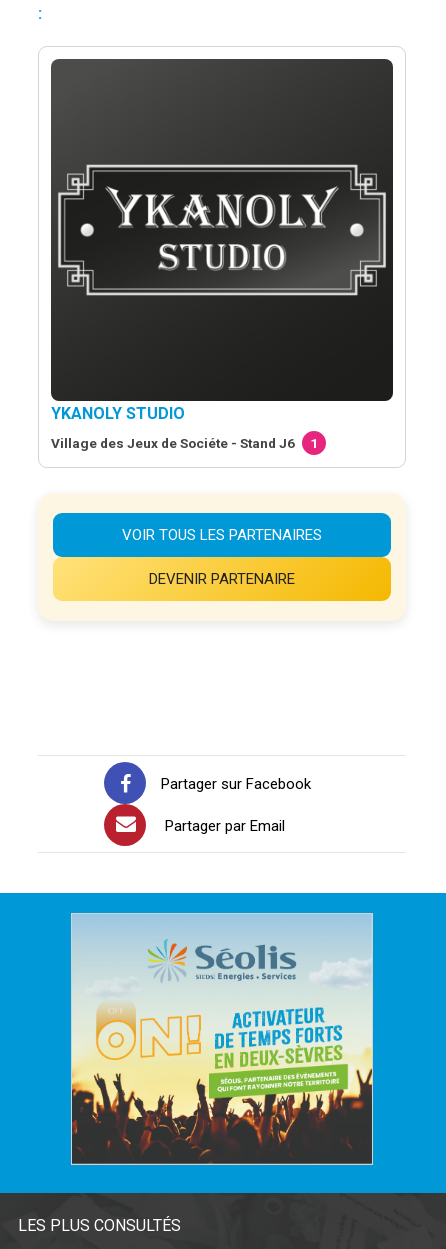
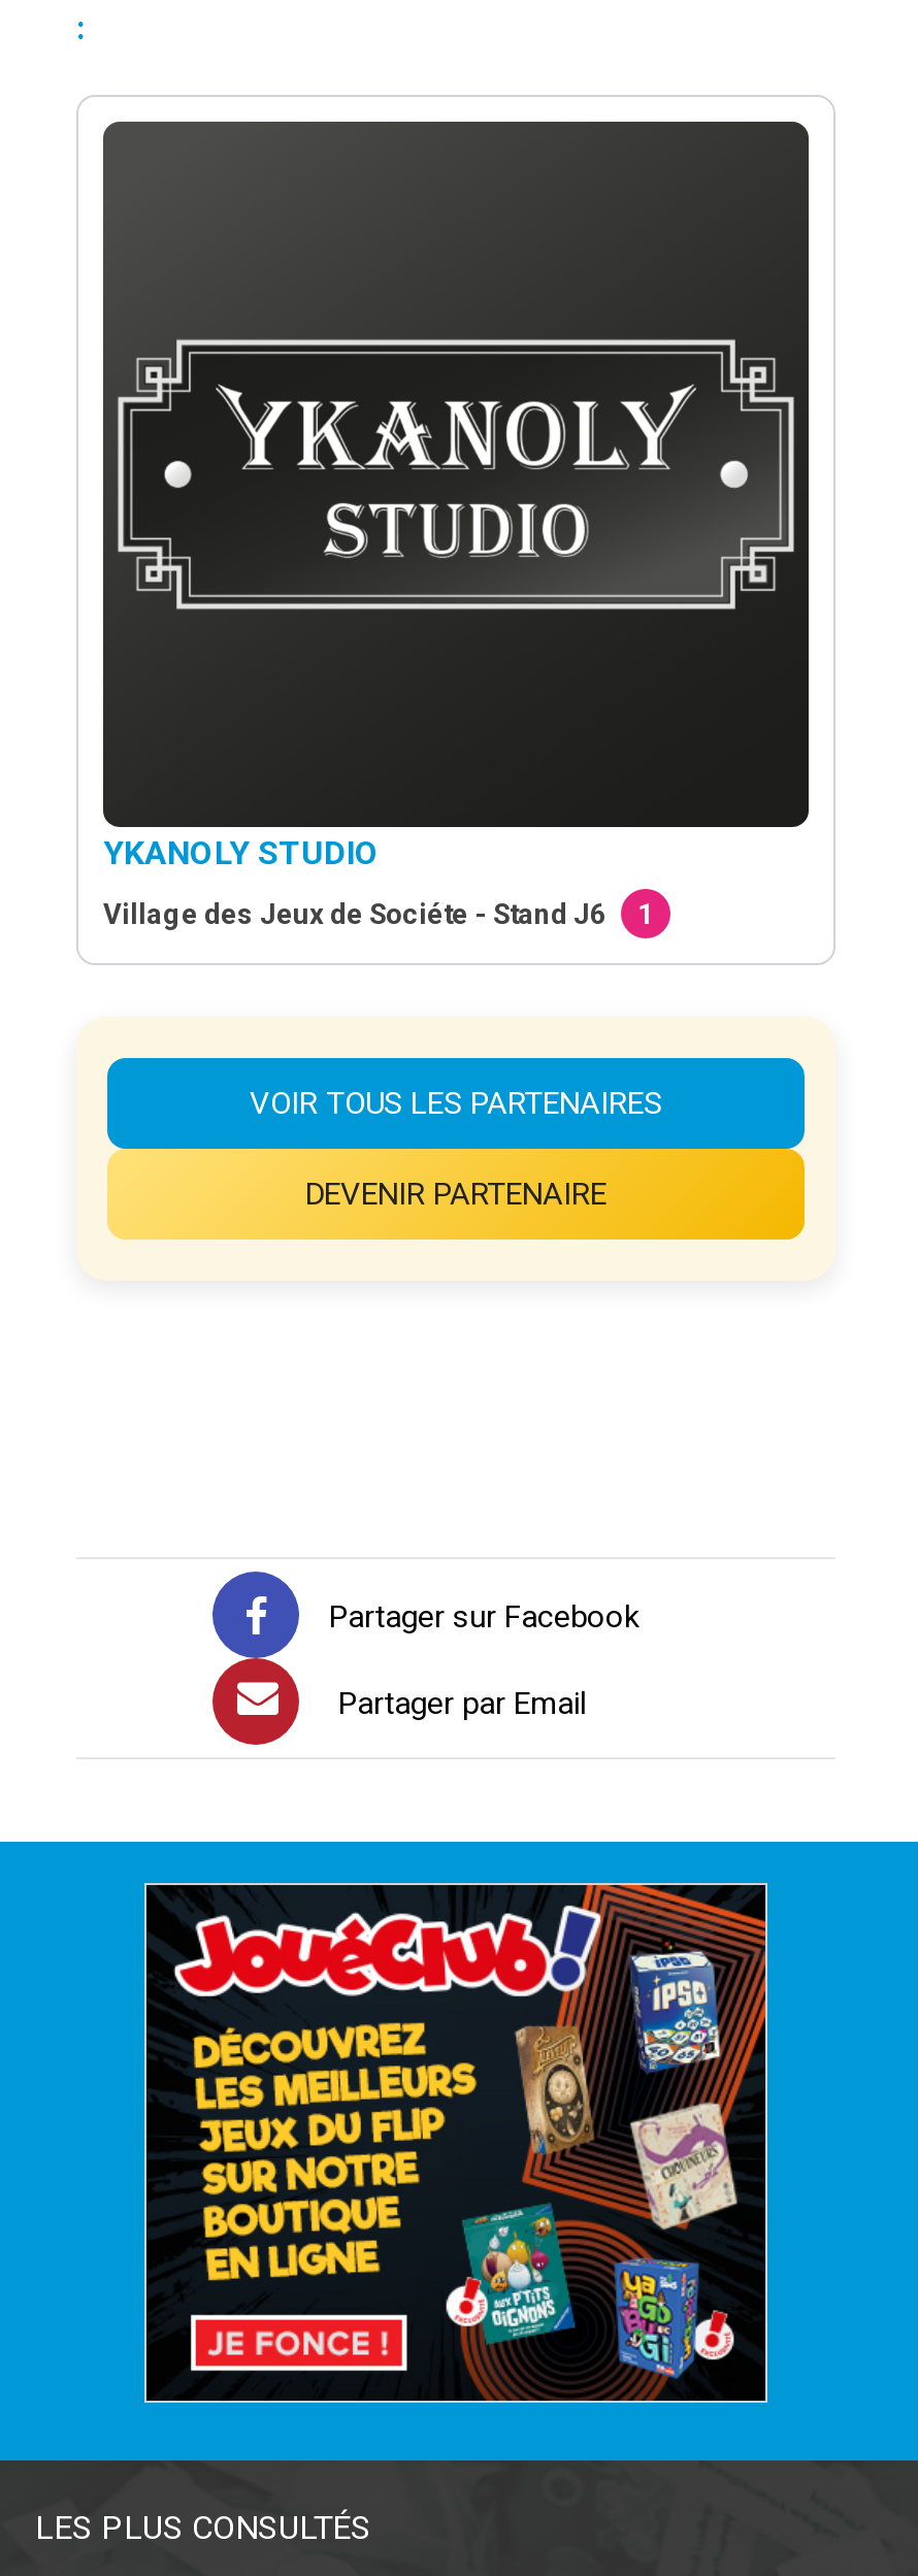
- [image]
+ [image]
